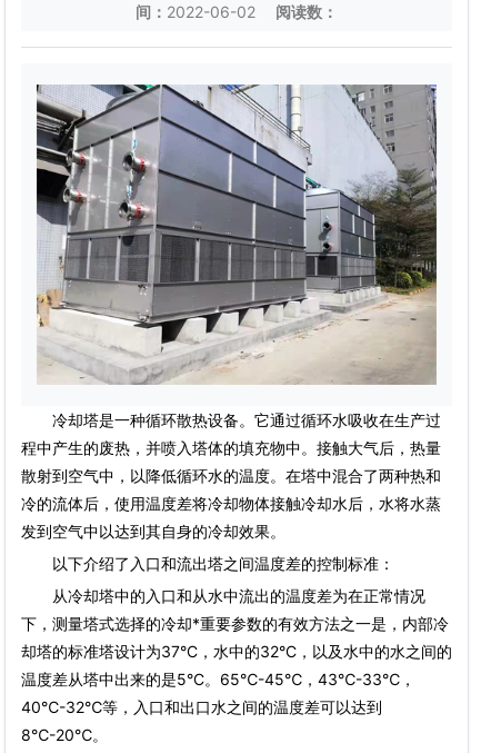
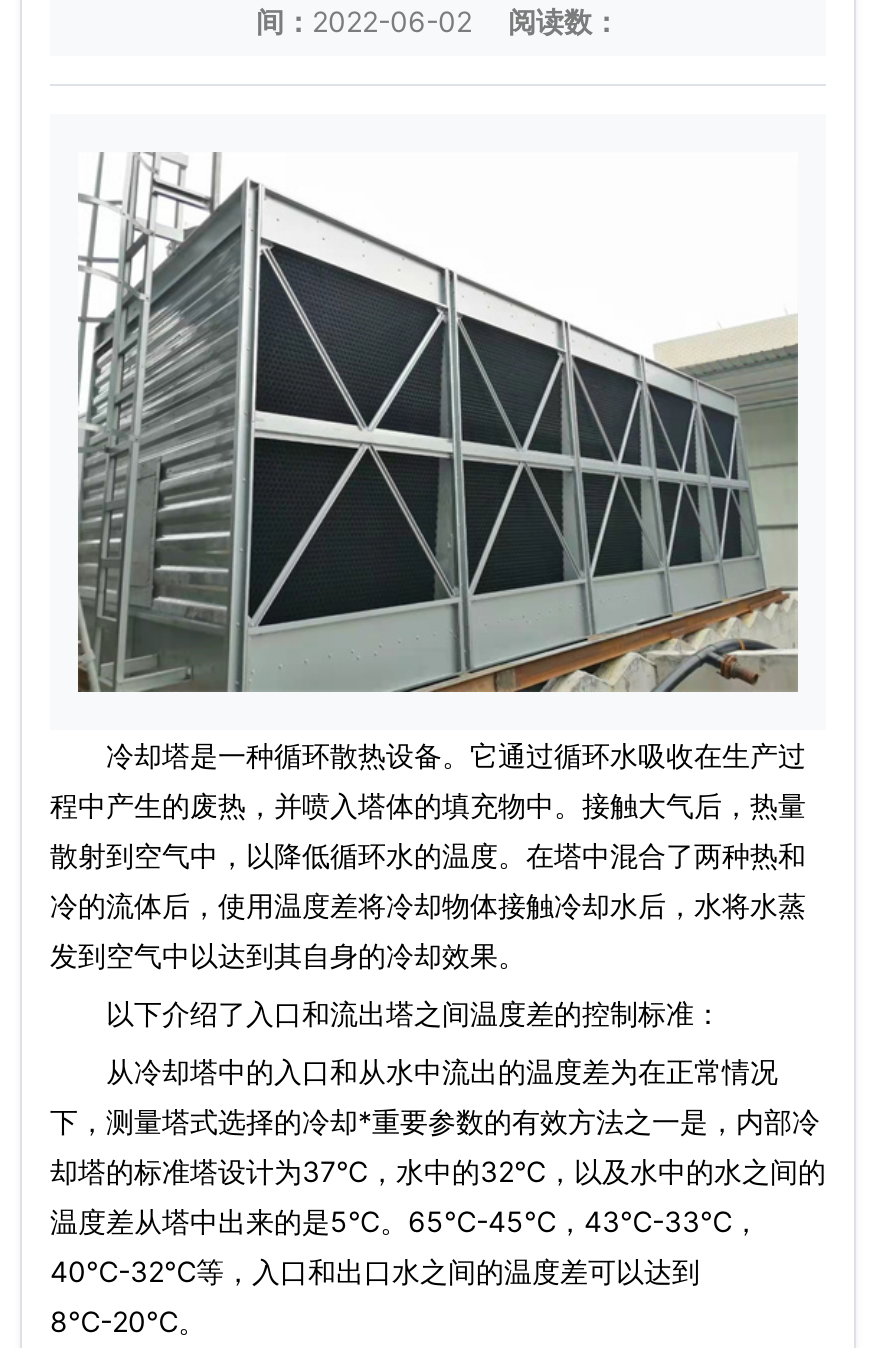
- [image]
+ [image]
